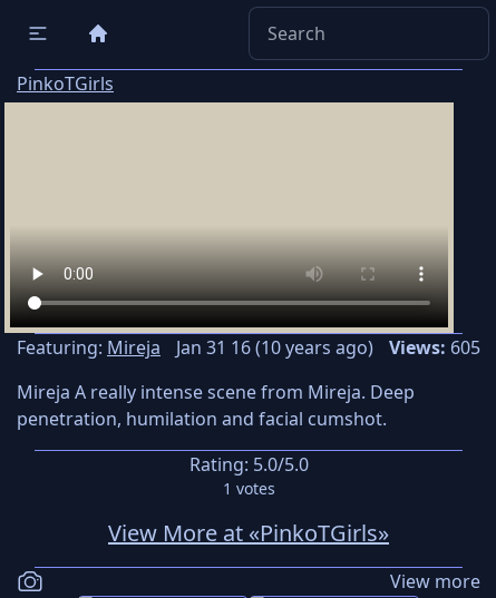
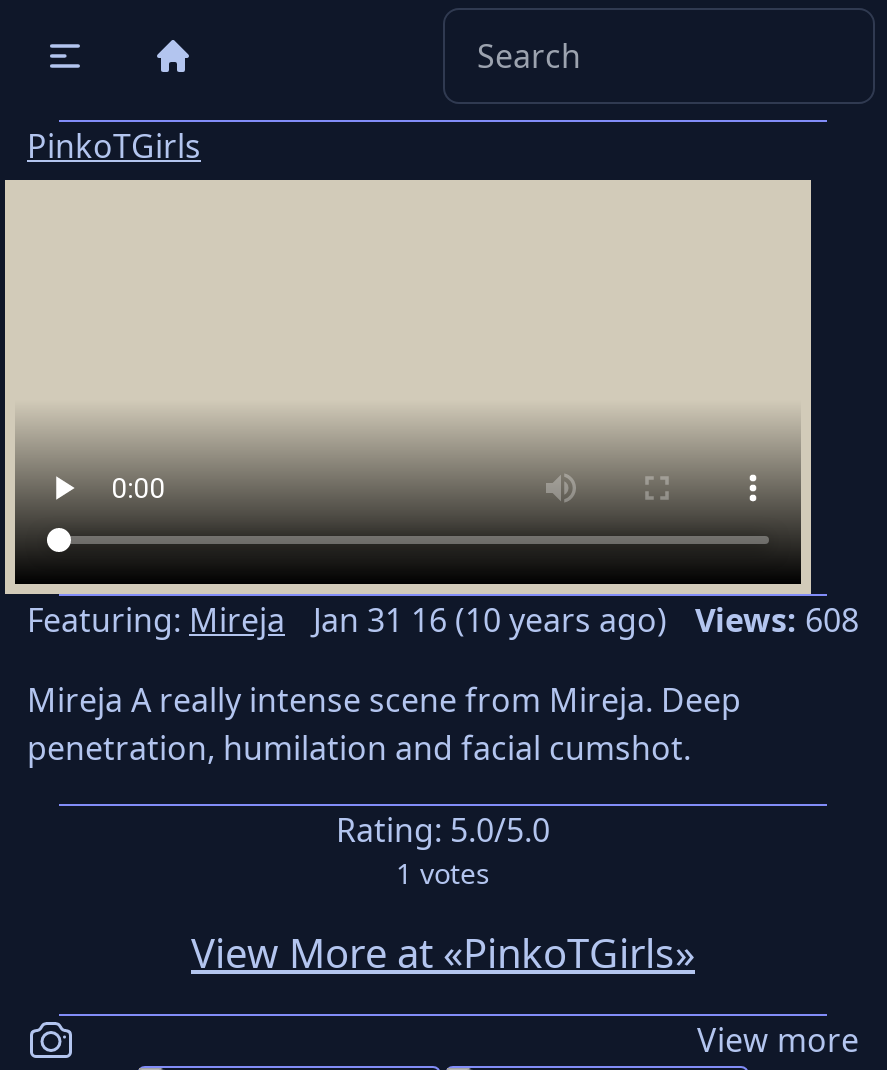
- Featuring:Mireja Jan 31 16 (10 years ago) Views:605
+ Featuring:Mireja Jan 31 16 (10 years ago) Views:608
